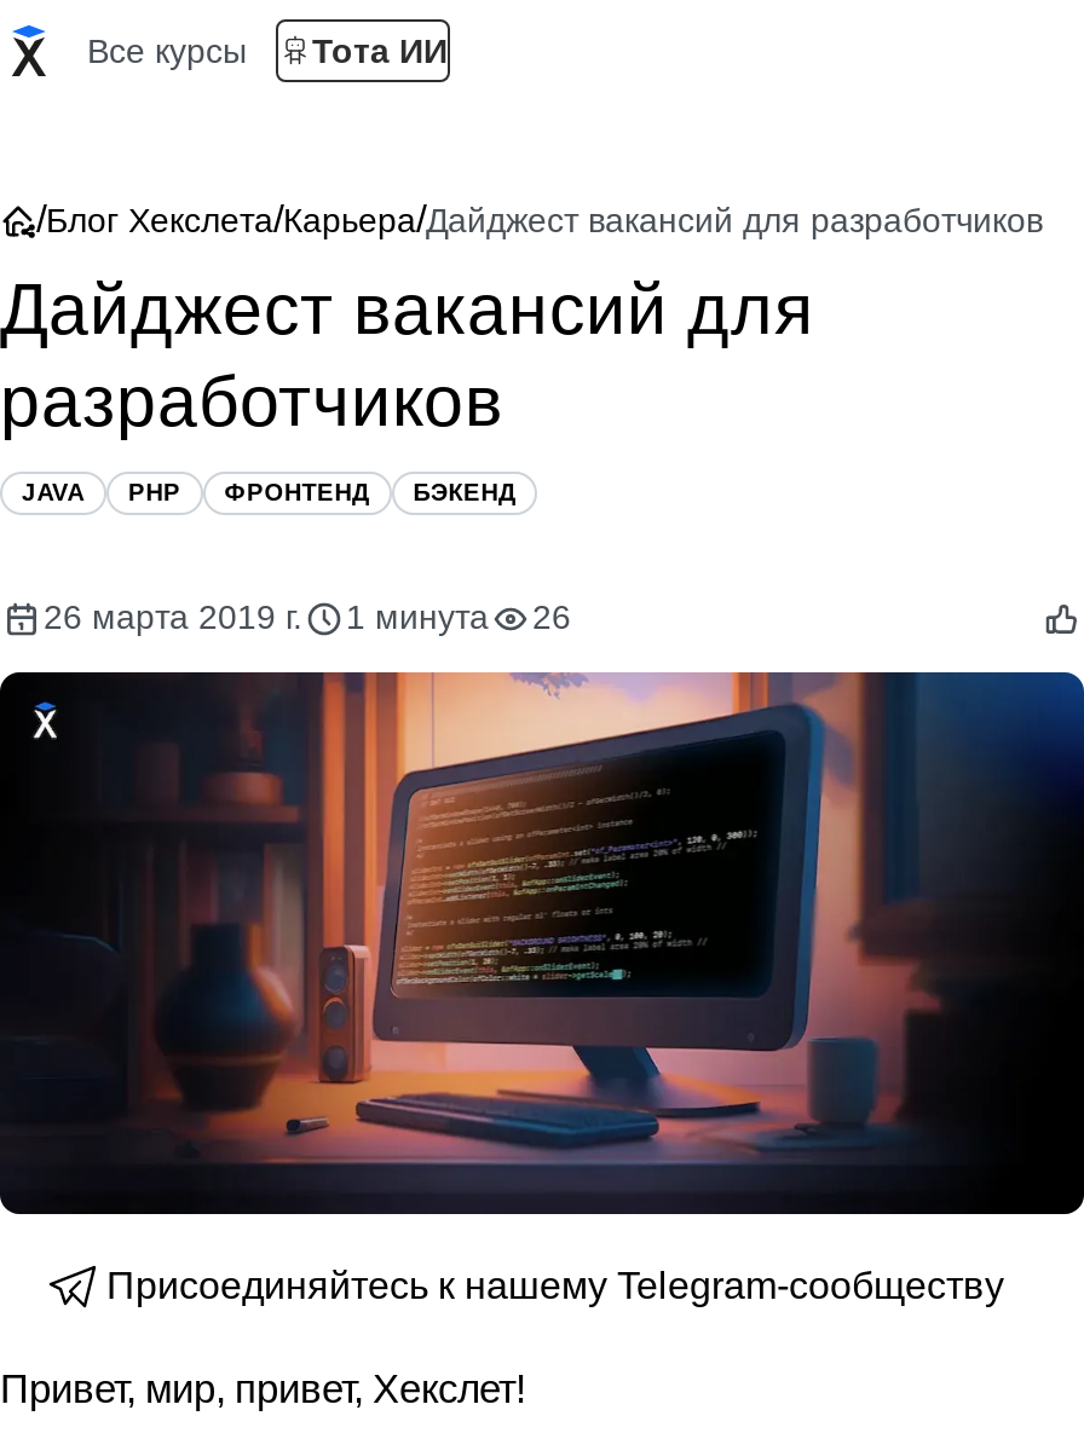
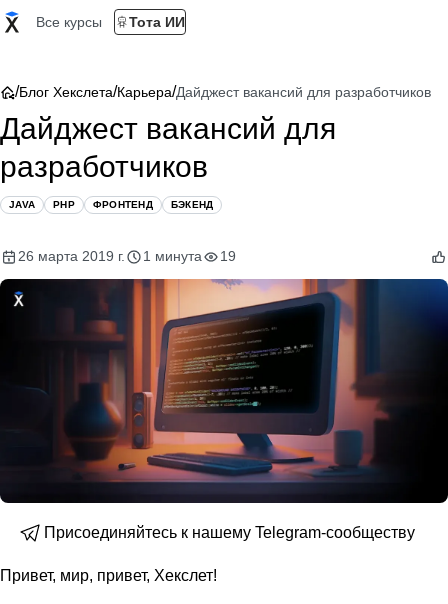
- 26 марта 2019 г. 1 минута 26
+ 26 марта 2019 г. 1 минута 19
